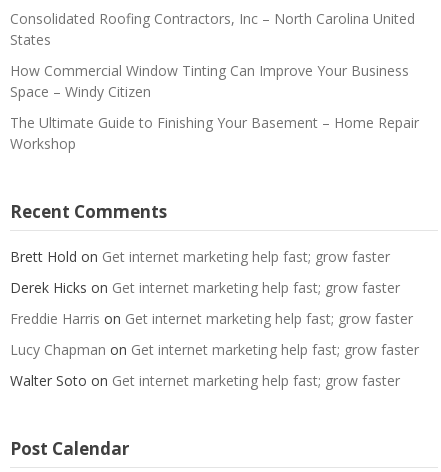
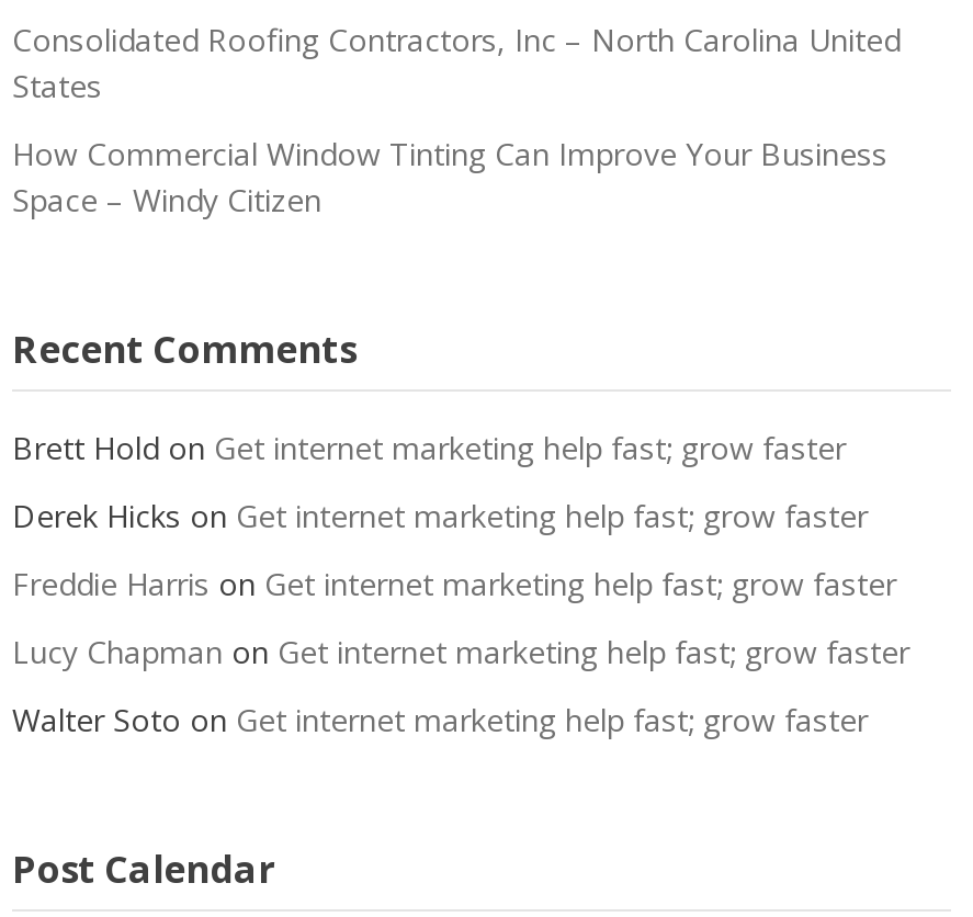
- The Ultimate Guide to Finishing Your Basement – Home Repair
- Workshop
